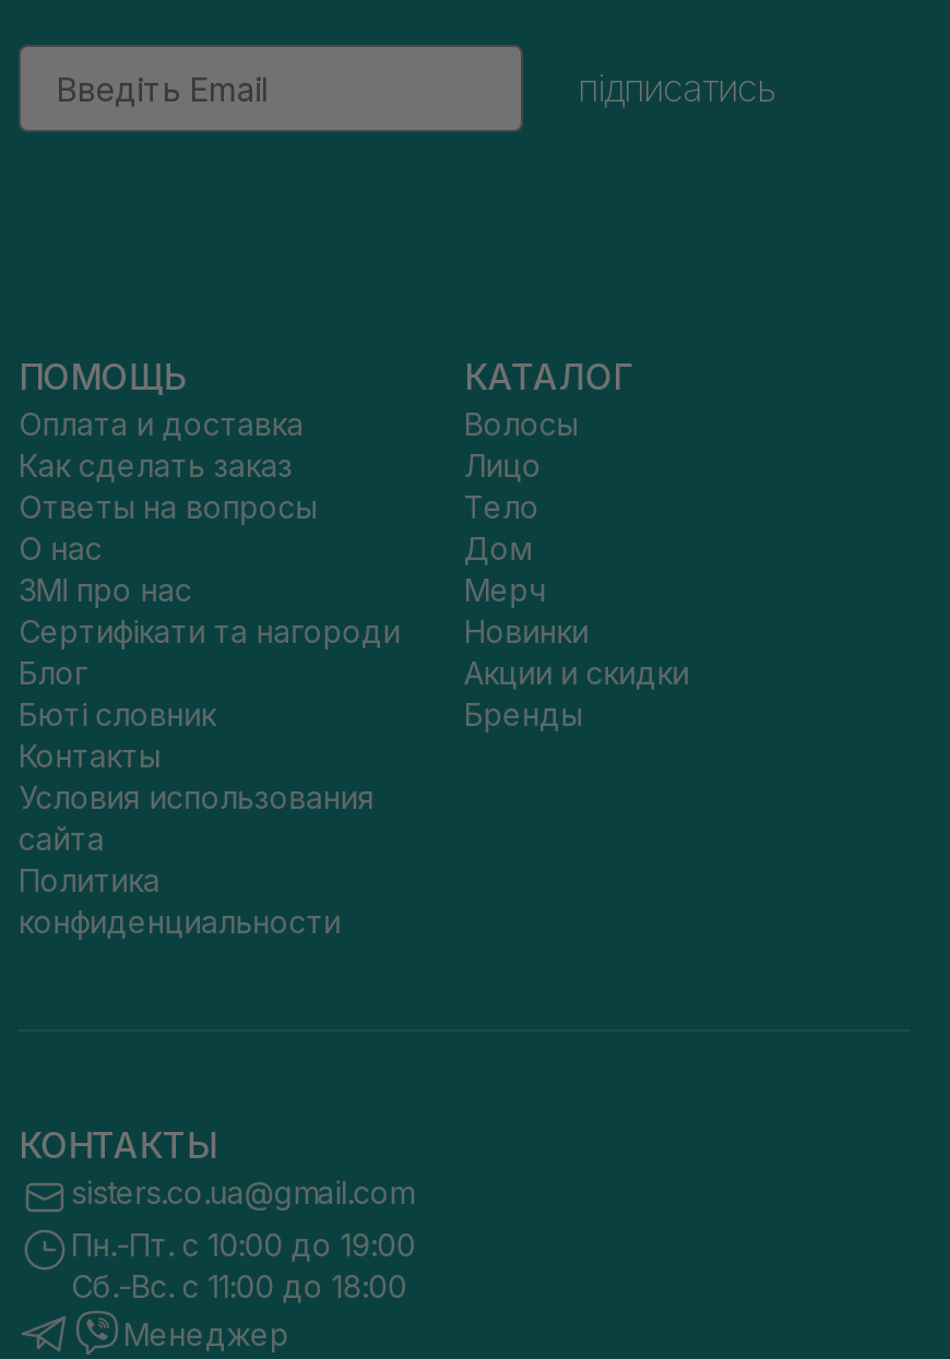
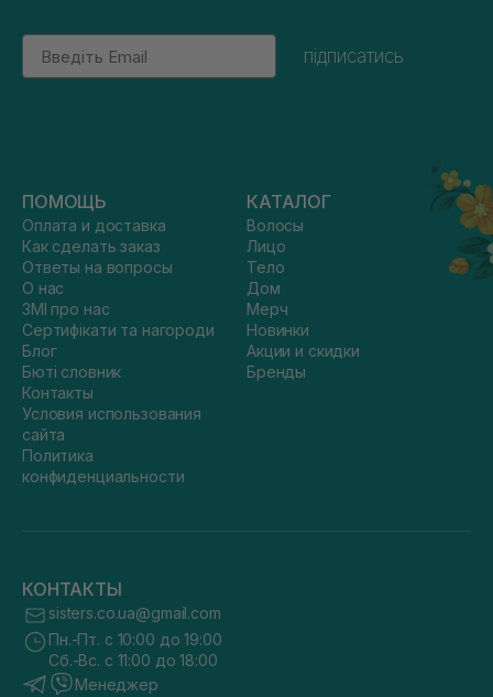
+ [image]
